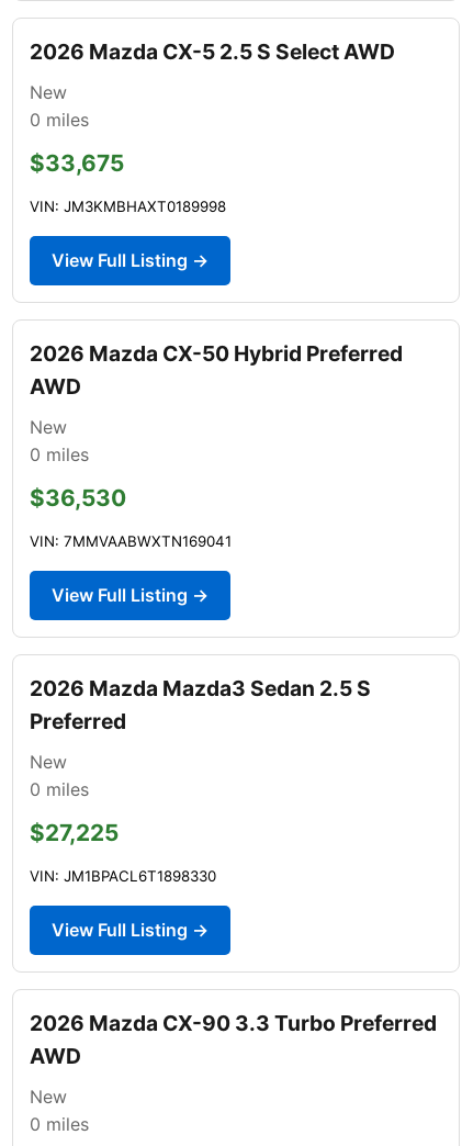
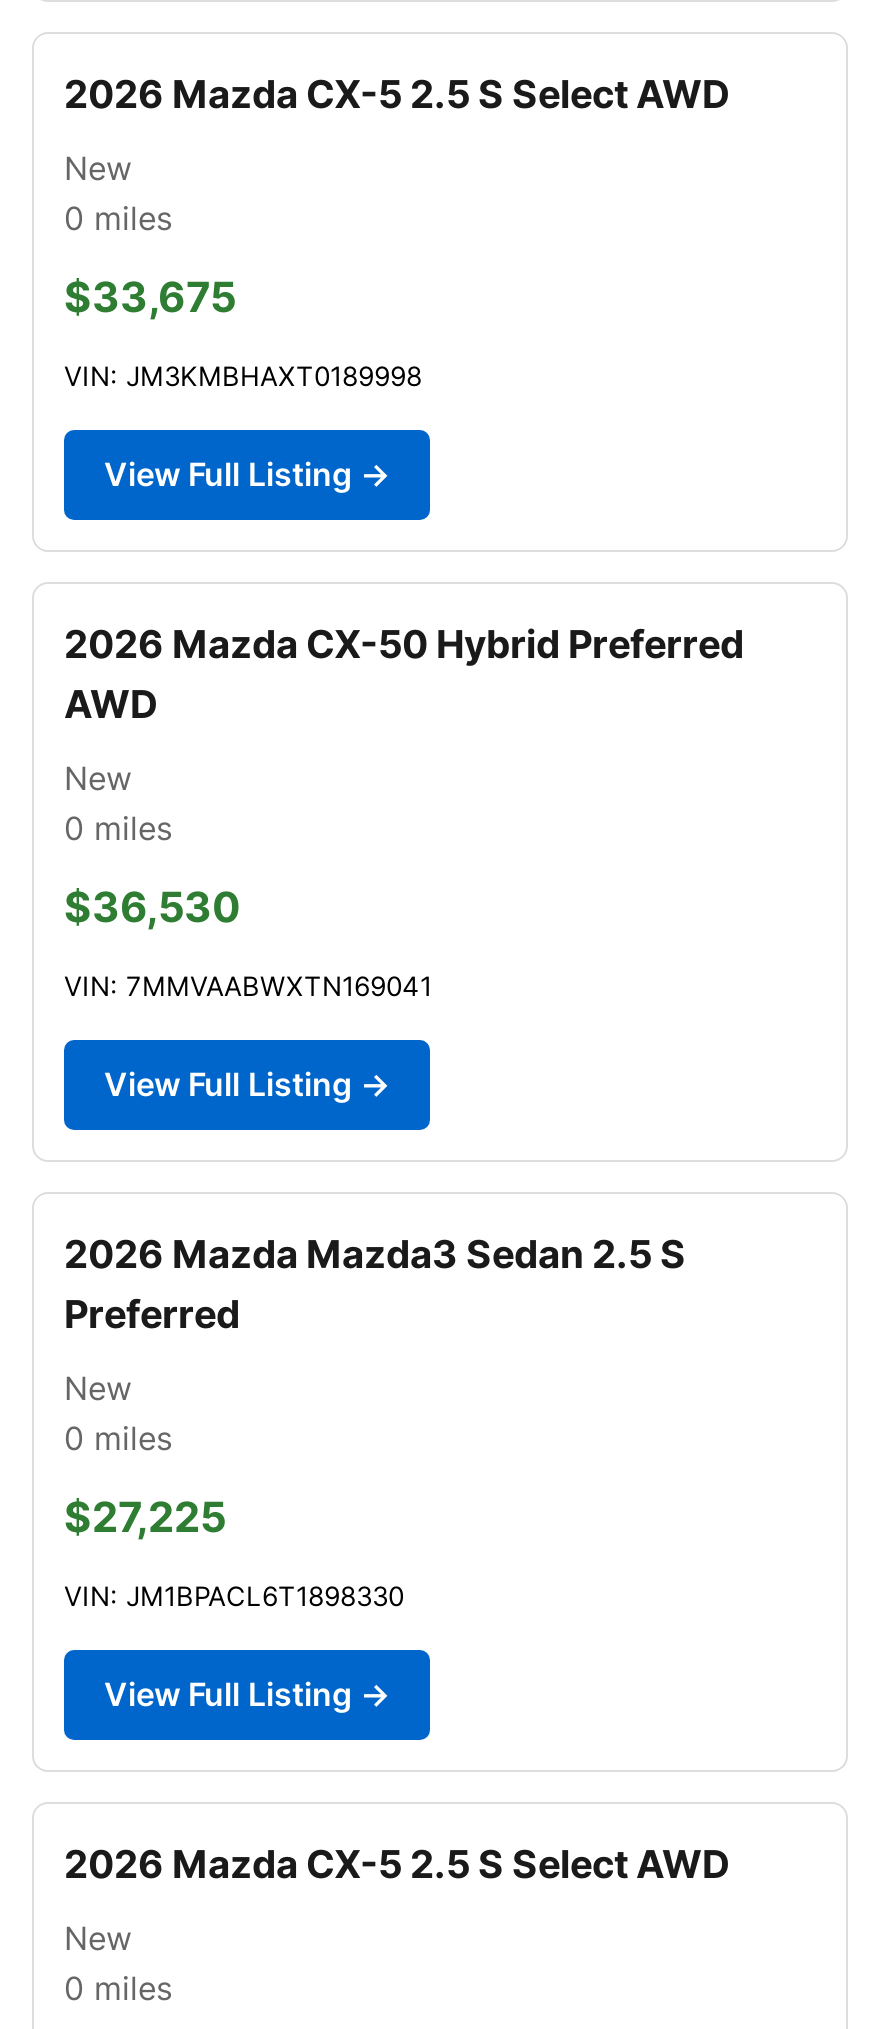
- 2026 Mazda CX-90 3.3 Turbo Preferred
- AWD
+ 2026 Mazda CX-5 2.5 S Select AWD
